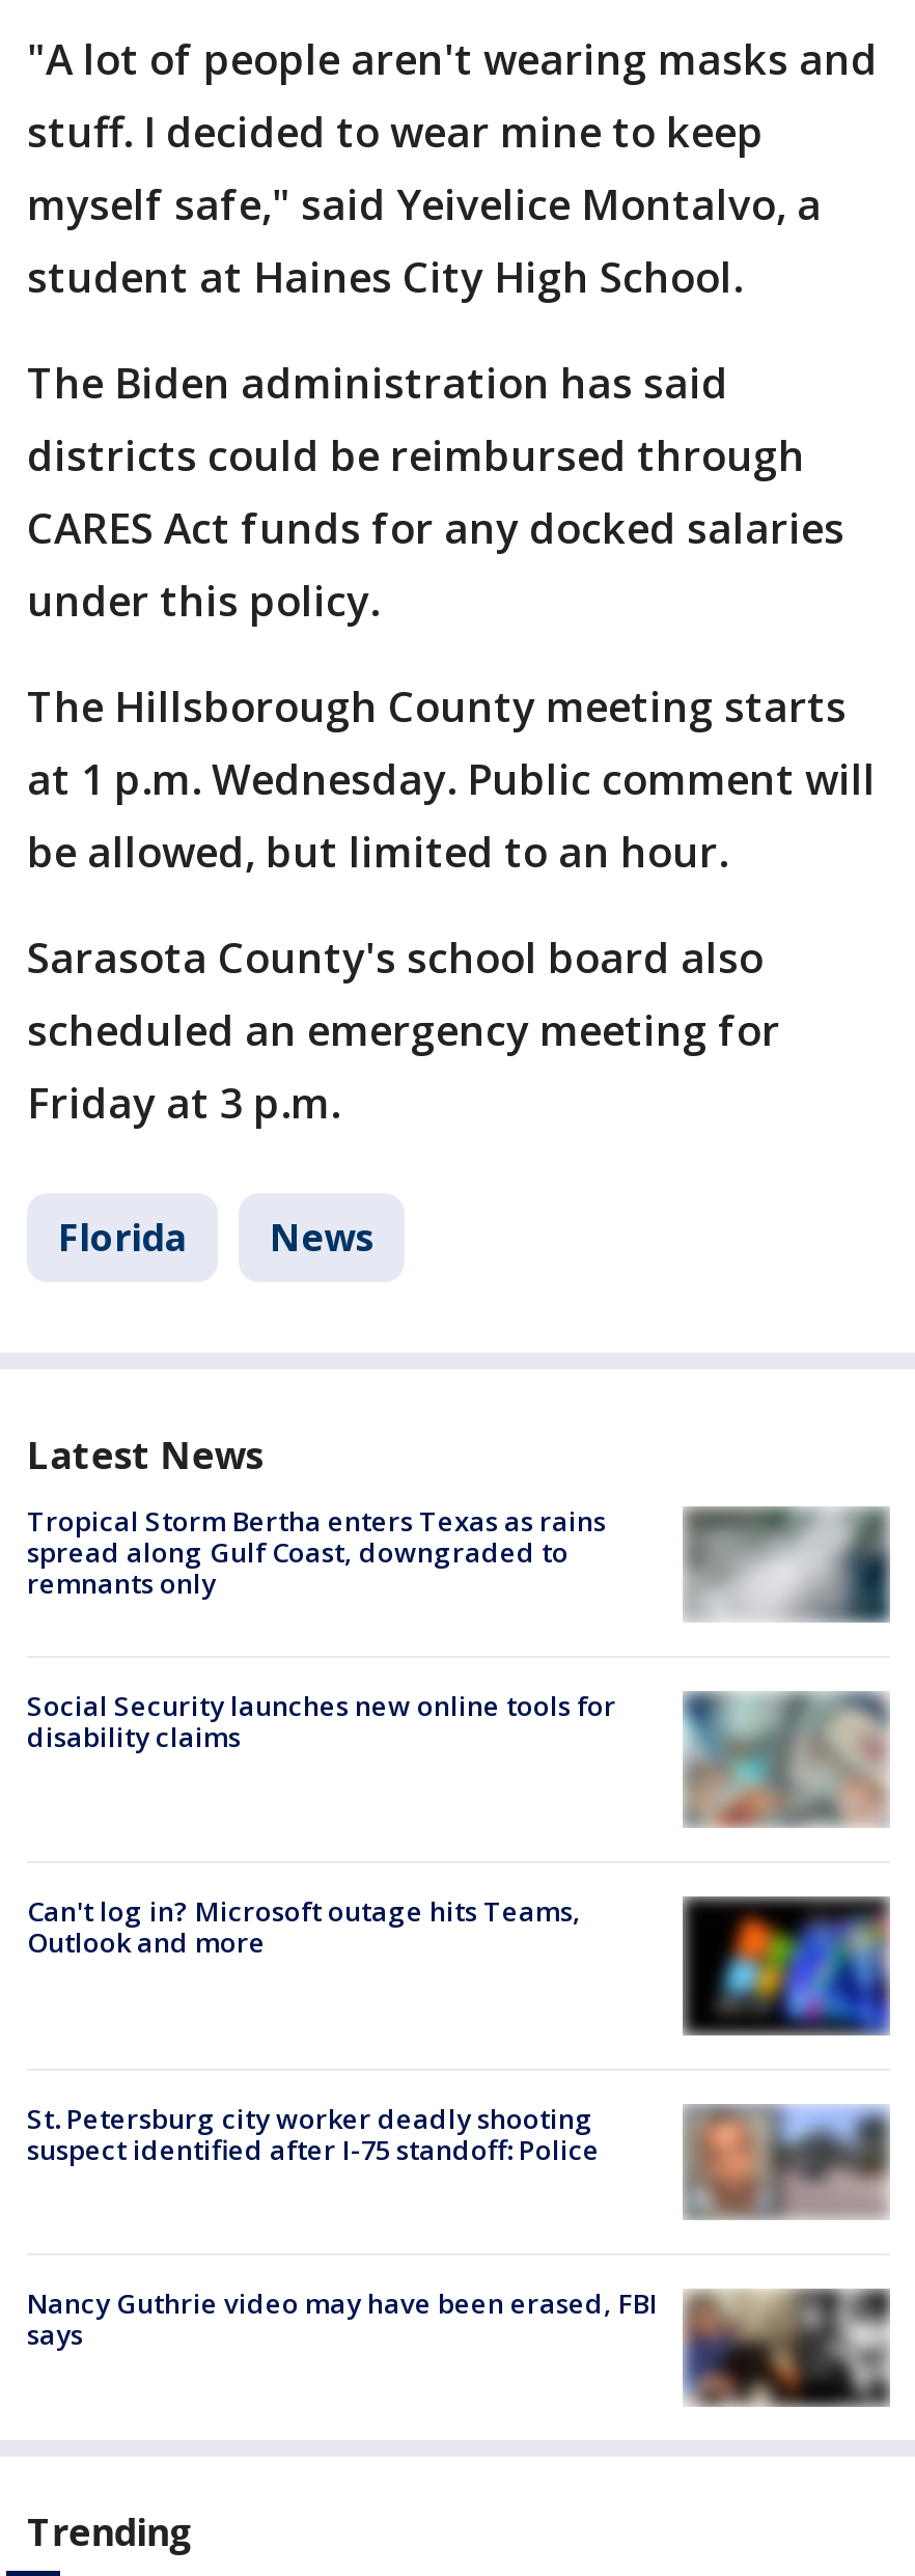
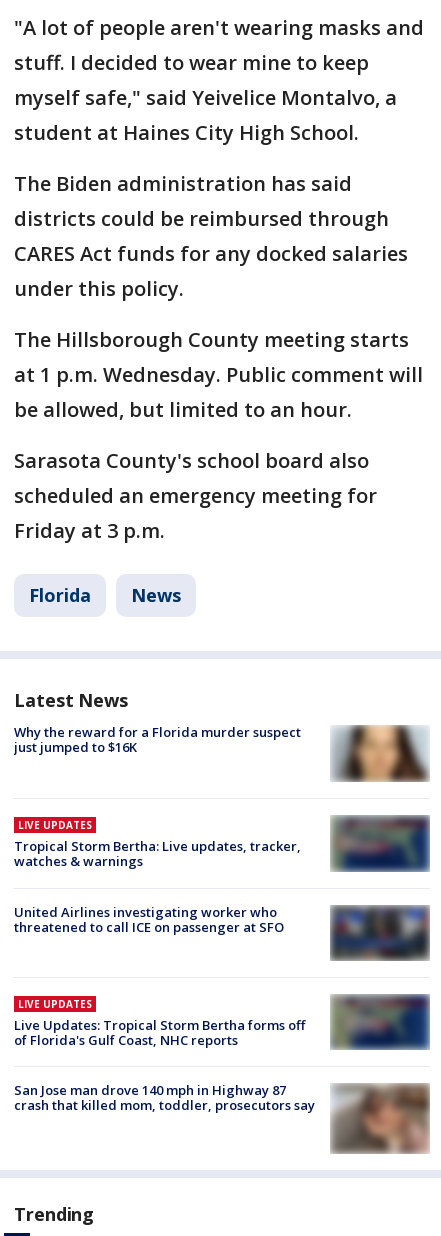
- [image]
- Tropical Storm Bertha enters Texas as rains
- spread along Gulf Coast, downgraded to
- remnants only
+ [image]
+ Why the reward for a Florida murder suspect
+ just jumped to $16K

- [image]
- Social Security launches new online tools for
- disability claims
+ [image]
+ LIVE UPDATES
+ Tropical Storm Bertha: Live updates, tracker,
+ watches & warnings

- Can't log in? Microsoft outage hits Teams,
- Outlook and more
+ United Airlines investigating worker who
+ threatened to call ICE on passenger at SFO

- [image]
+ [image]

- [image]
- St. Petersburg city worker deadly shooting
- suspect identified after I-75 standoff: Police
+ [image]
+ LIVE UPDATES
+ Live Updates: Tropical Storm Bertha forms off
+ of Florida's Gulf Coast, NHC reports

- [image]
- Nancy Guthrie video may have been erased, FBI
- says
+ [image]
+ San Jose man drove 140 mph in Highway 87
+ crash that killed mom, toddler, prosecutors say
